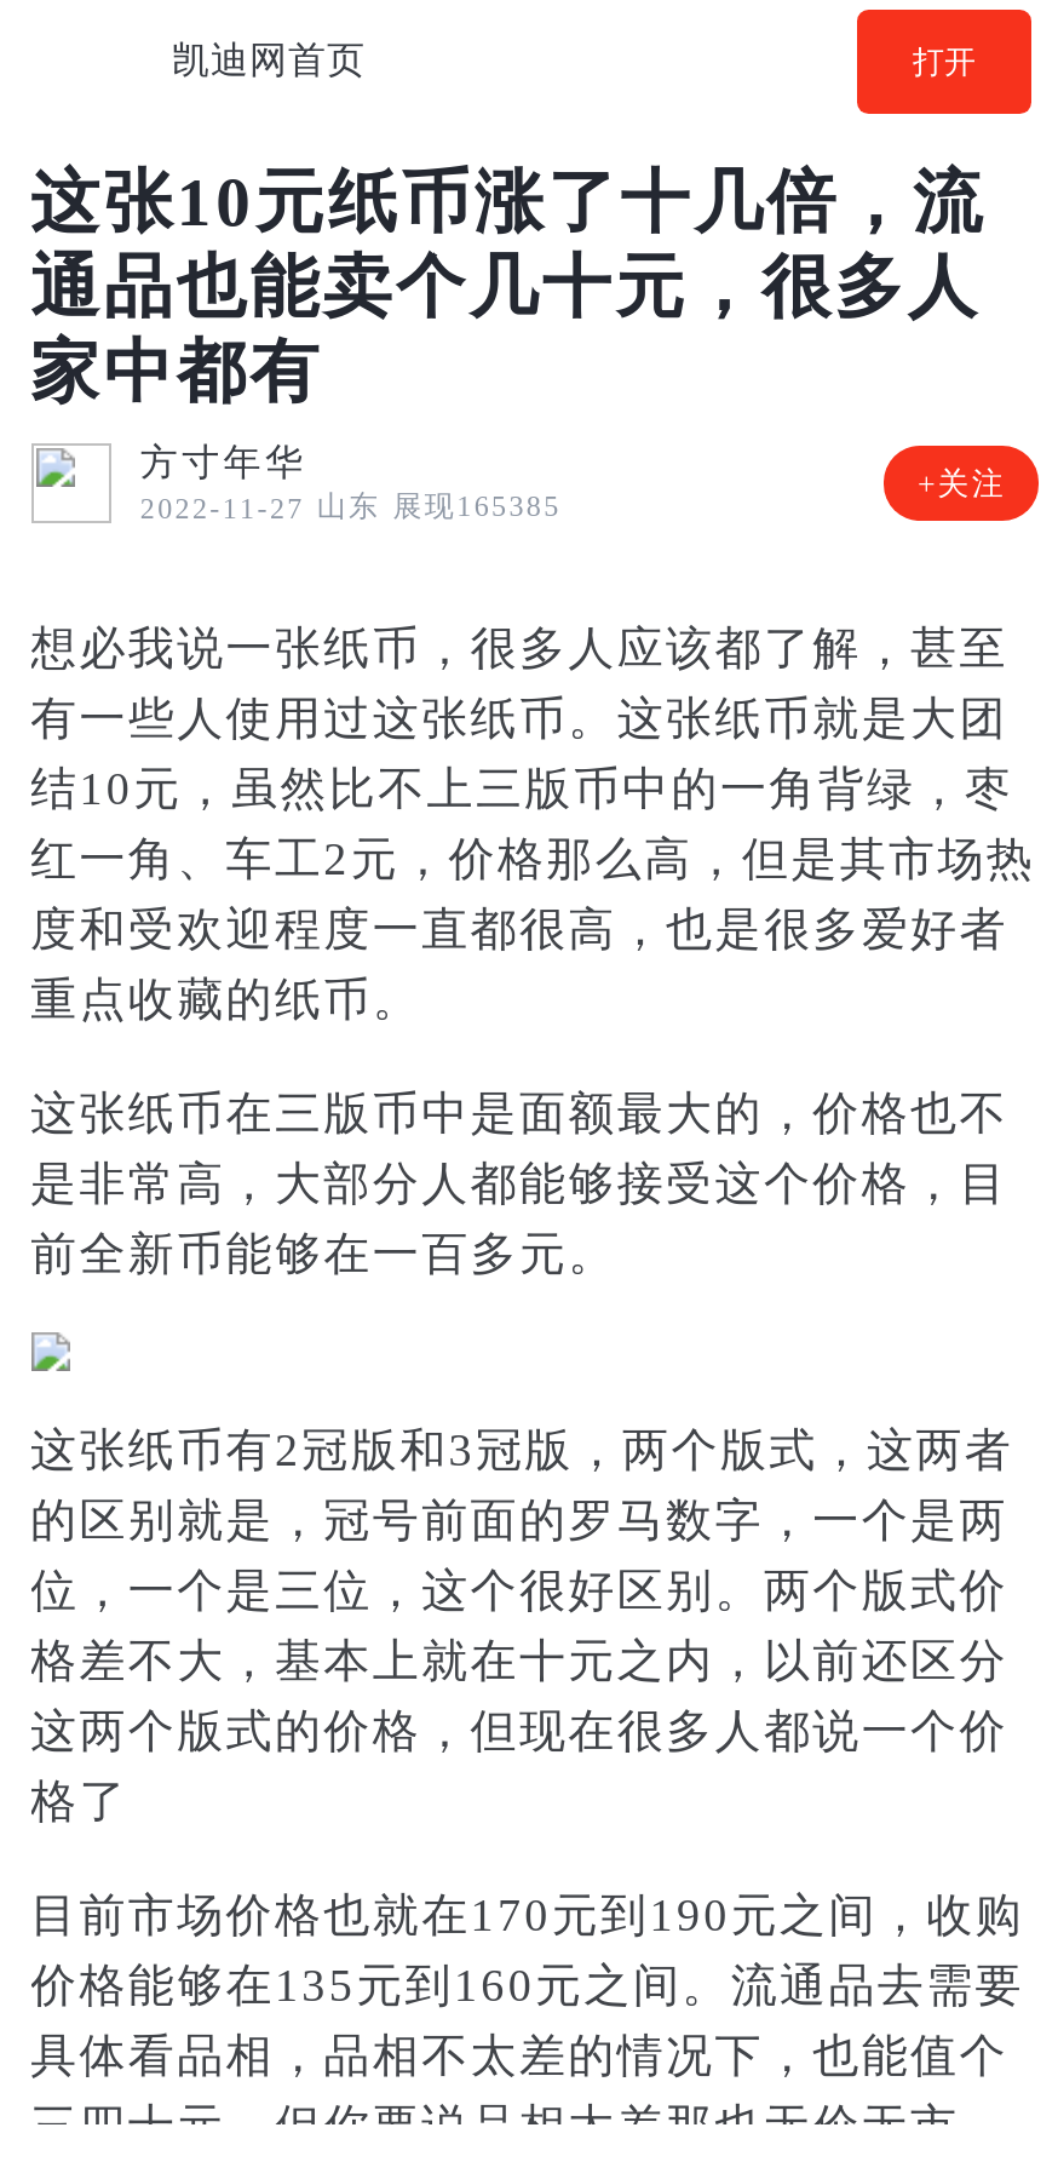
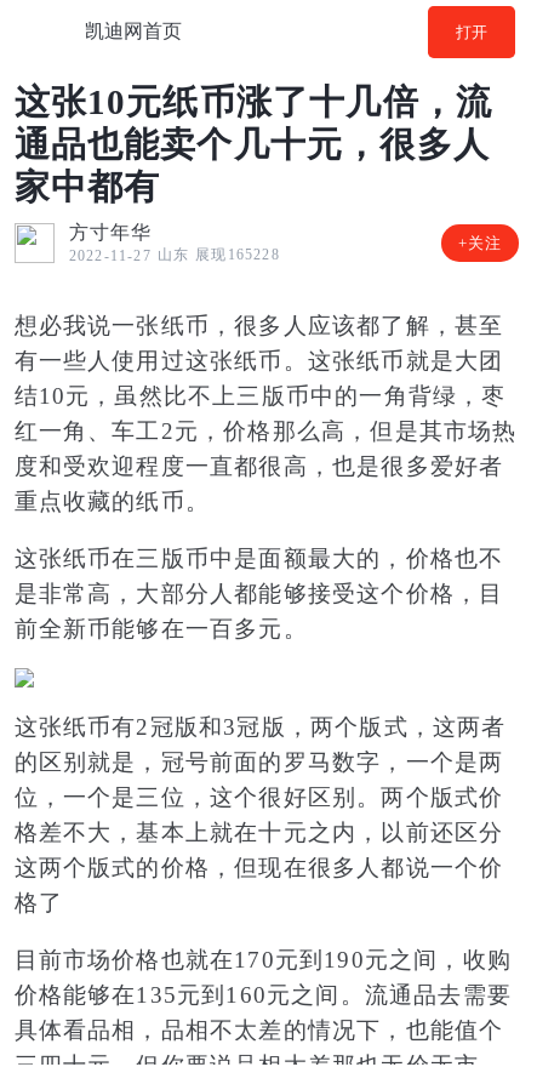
- 2022-11-27 山东 展现165385
+ 2022-11-27 山东 展现165228
